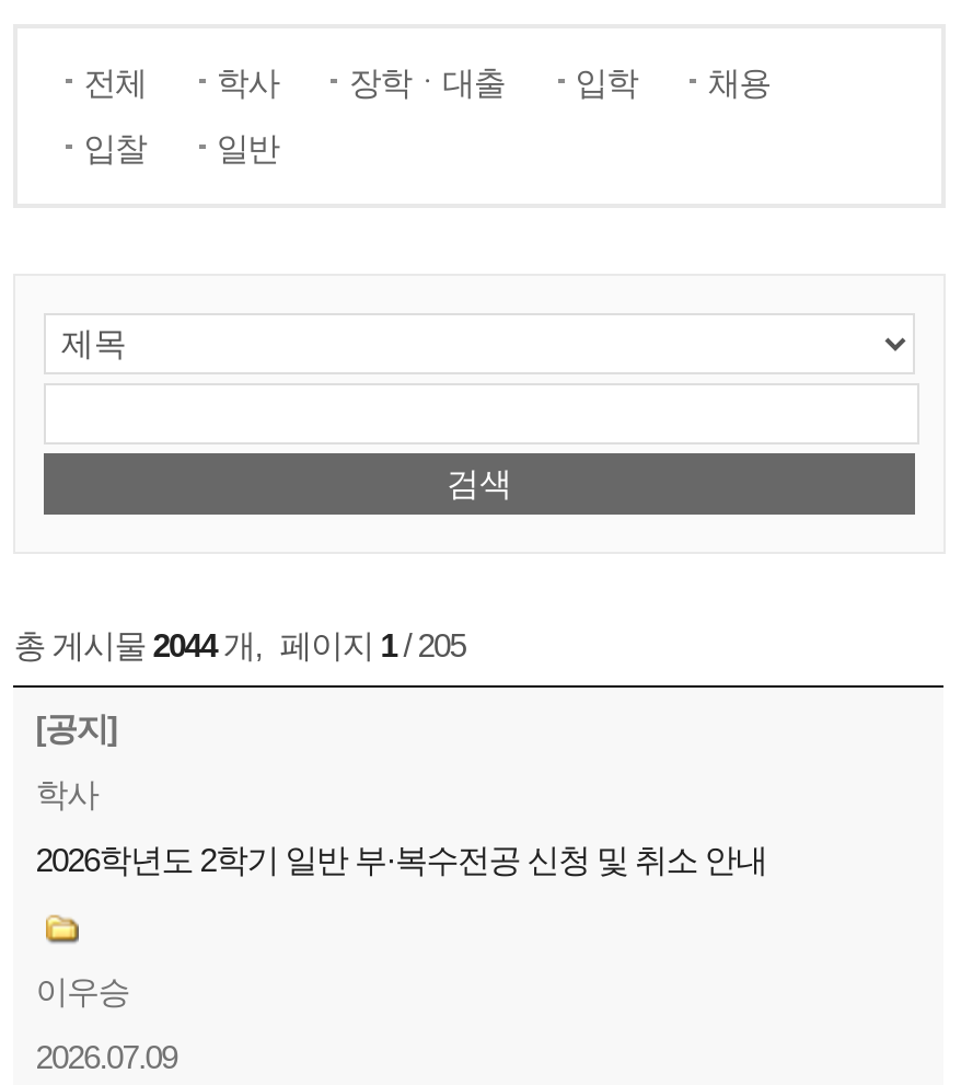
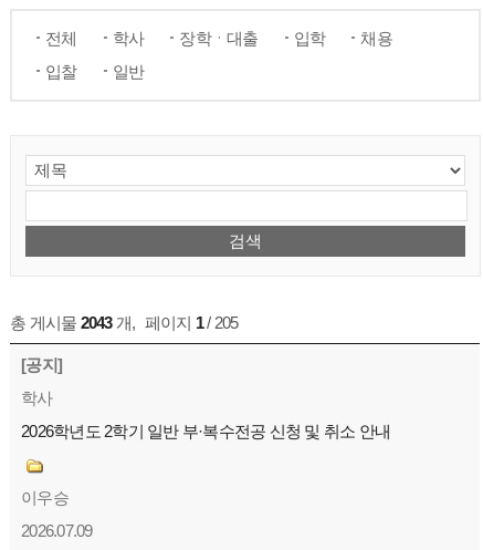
- 총 게시물 2044 개, 페이지 1 / 205
+ 총 게시물 2043 개, 페이지 1 / 205
